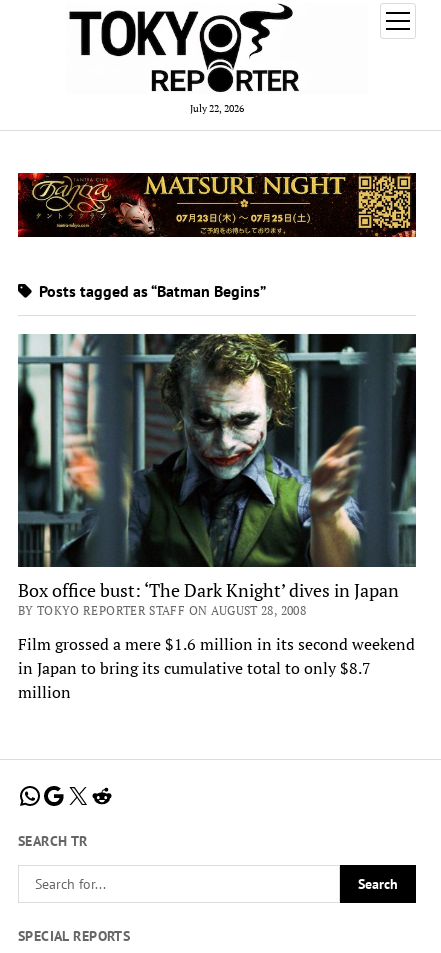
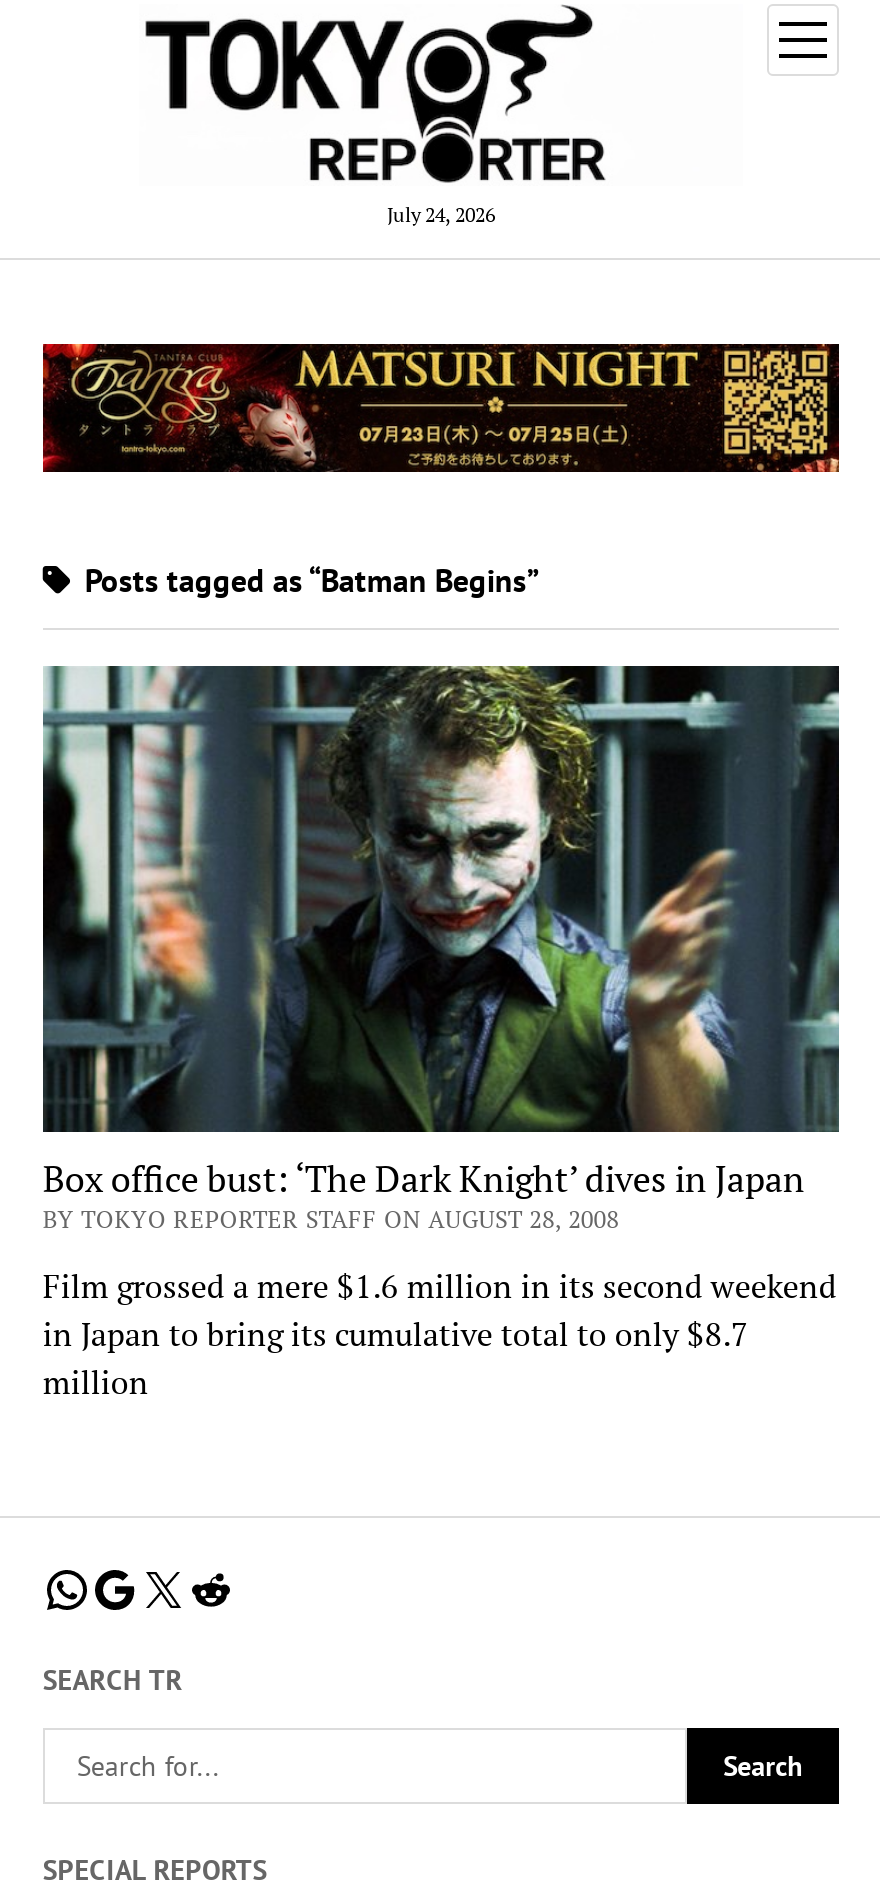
- July 22, 2026
+ July 24, 2026
